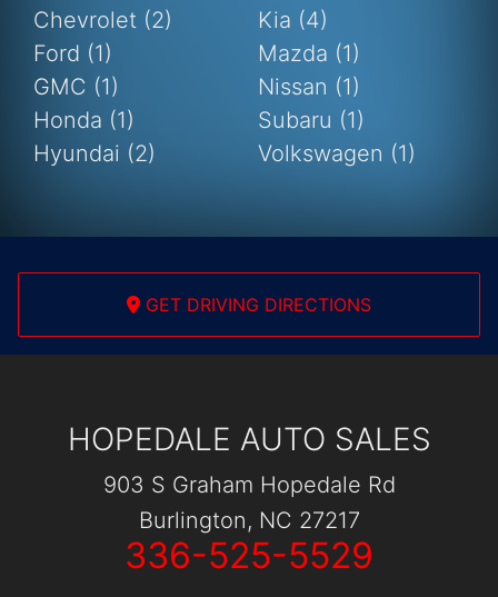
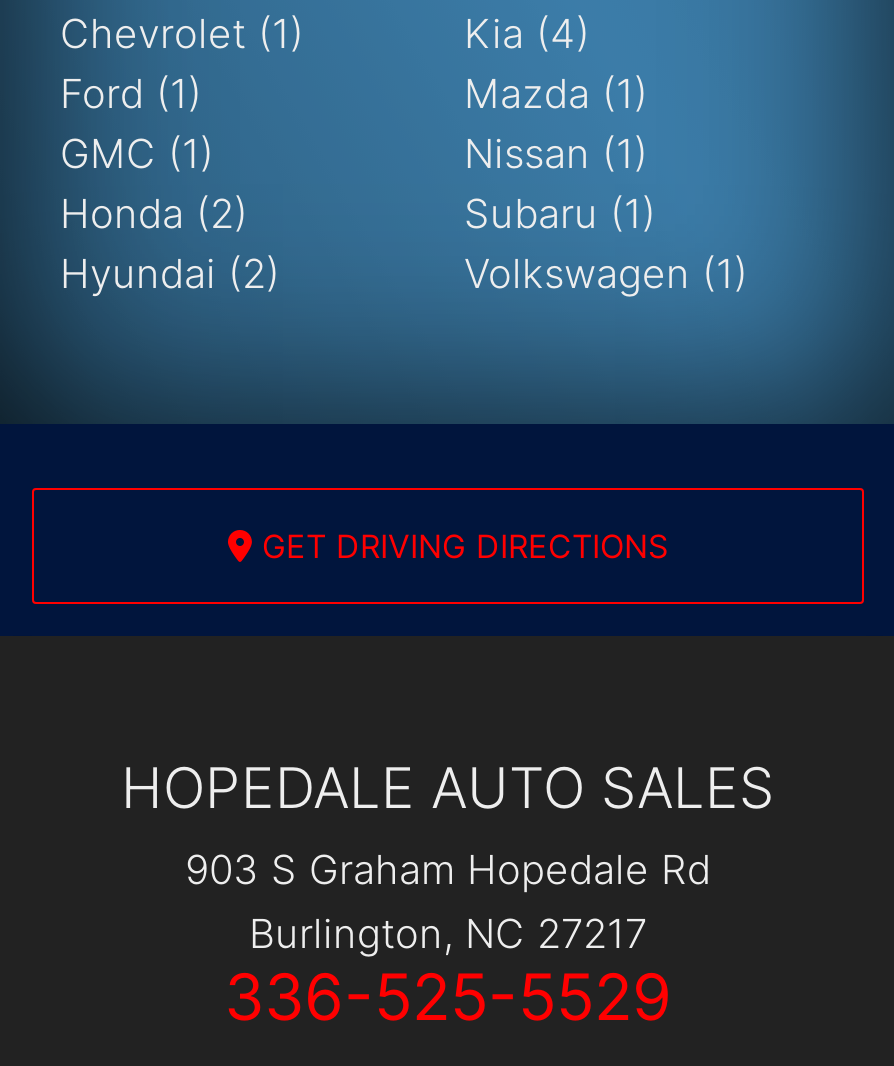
- Chevrolet (2)
+ Chevrolet (1)

- Honda (1)
+ Honda (2)
